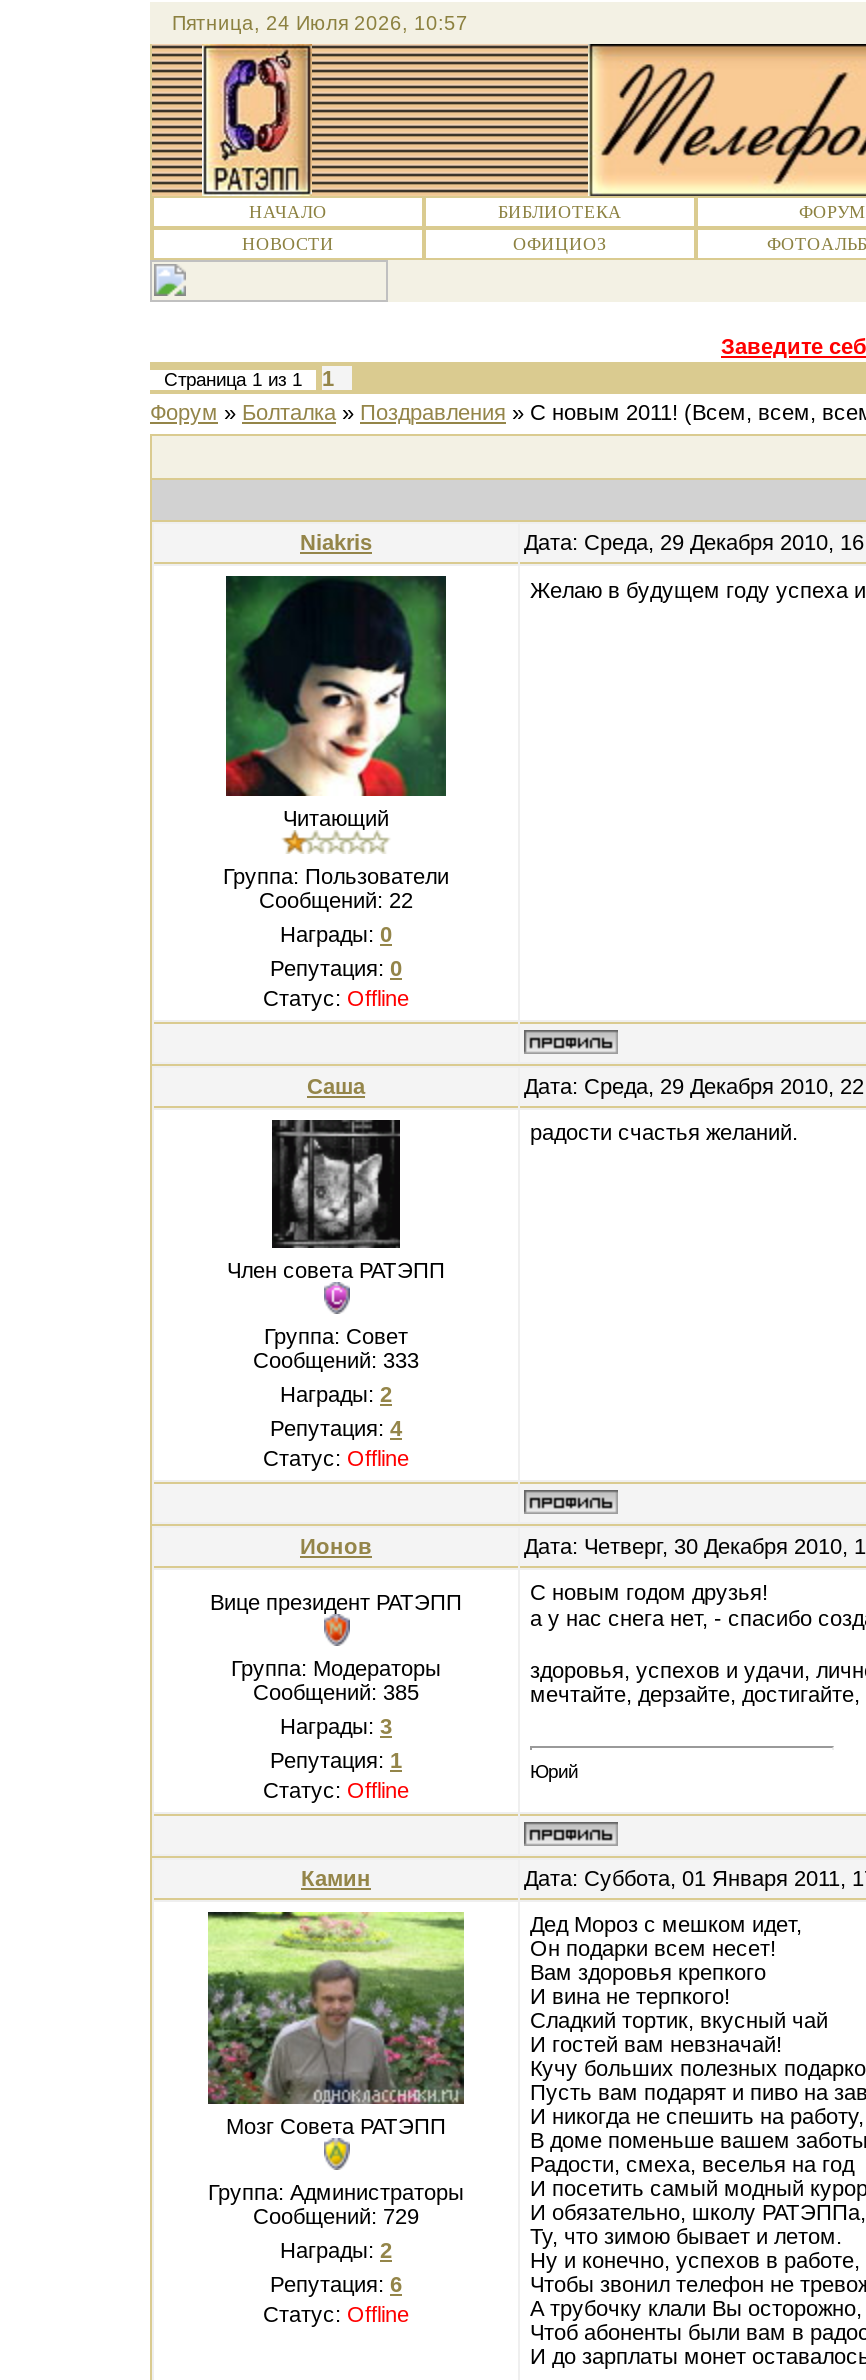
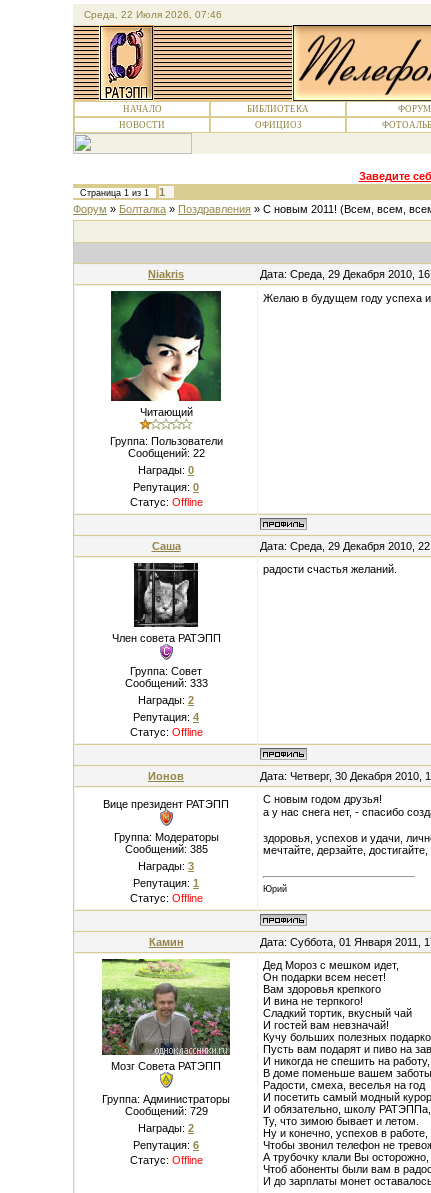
- Пятница, 24 Июля 2026, 10:57
+ Среда, 22 Июля 2026, 07:46
